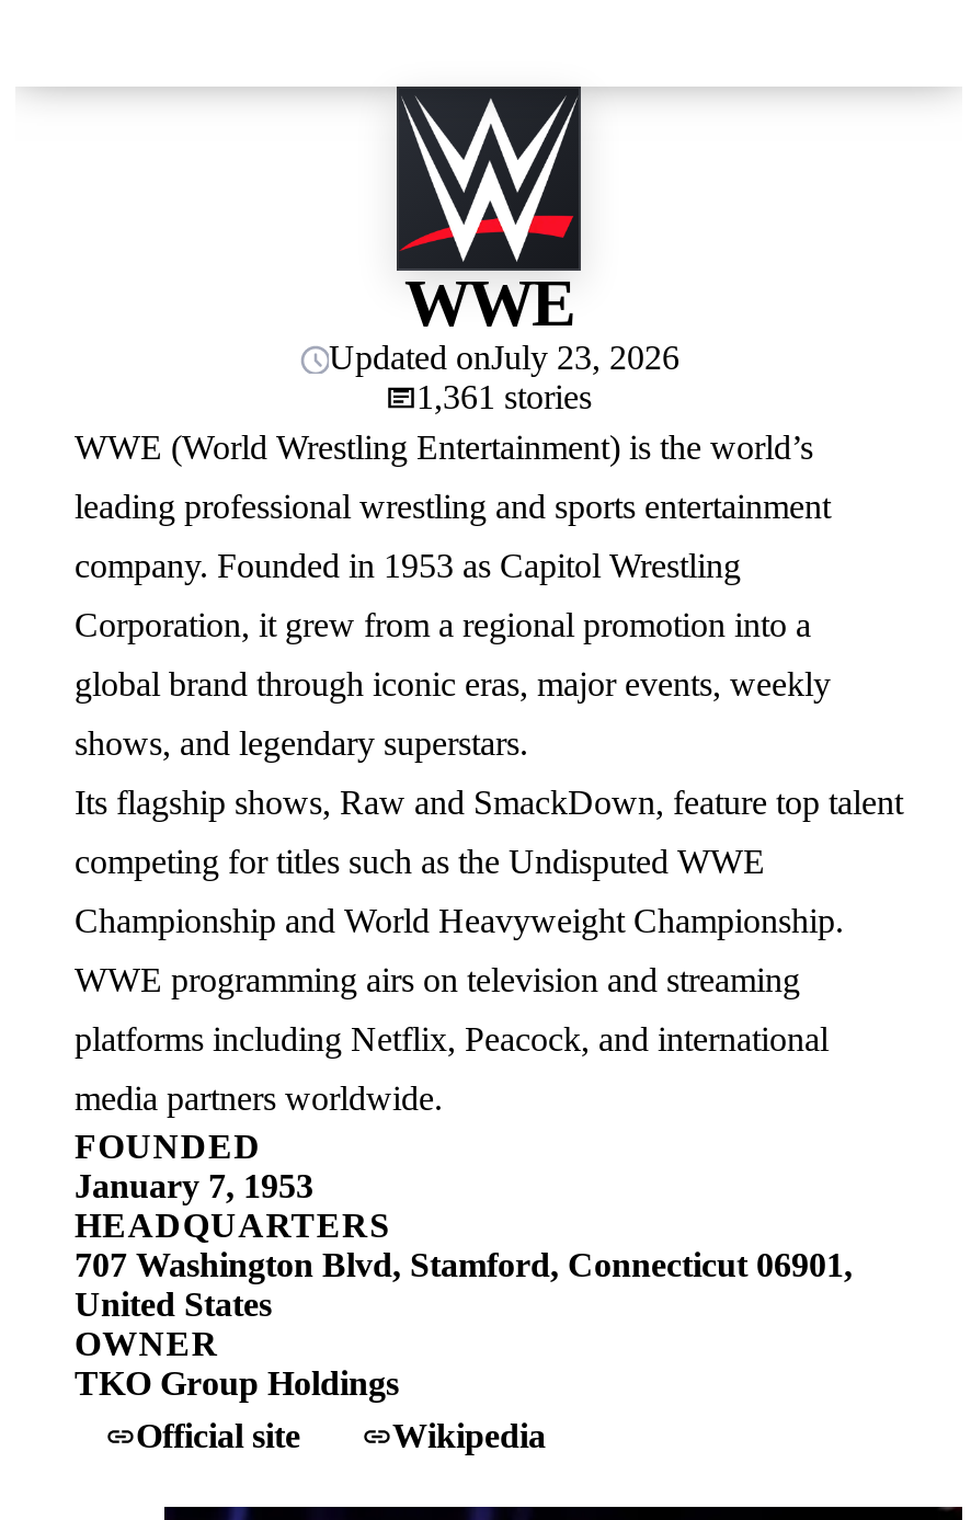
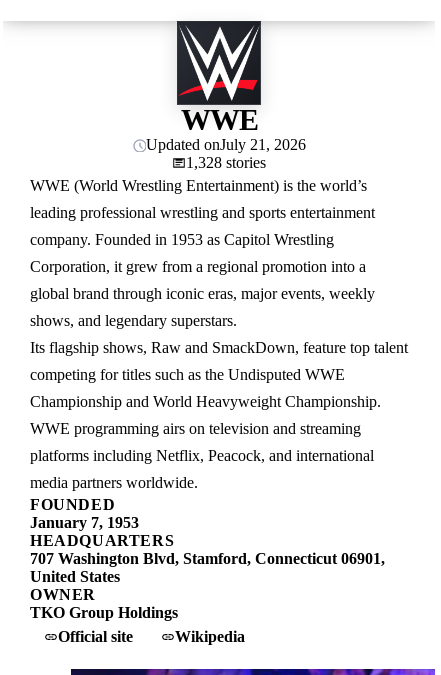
- Updated onJuly 23, 2026
+ Updated onJuly 21, 2026

- 1,361 stories
+ 1,328 stories
